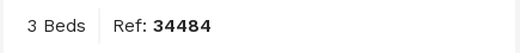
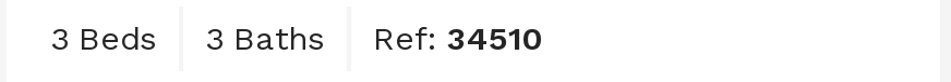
- Ref: 34484
+ 3 Baths
+ Ref: 34510
